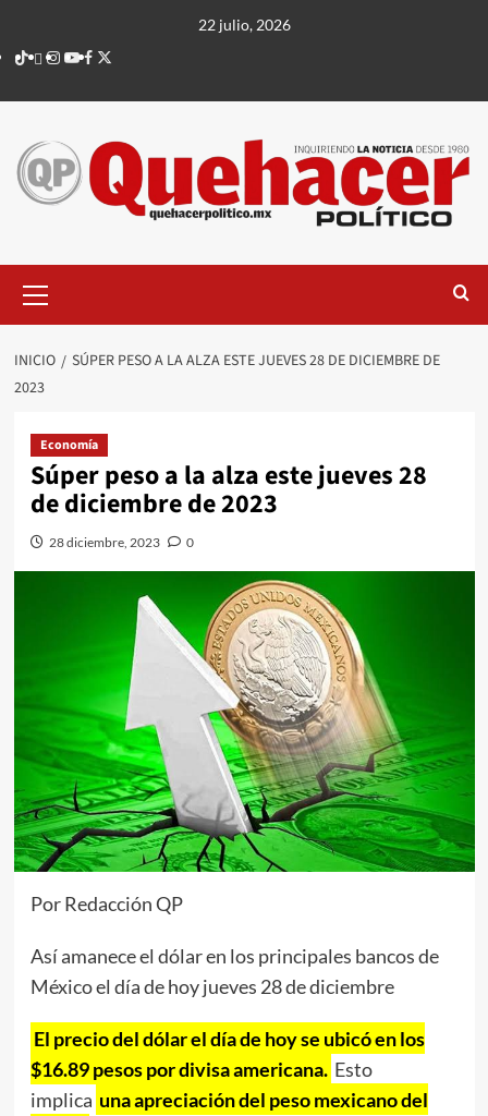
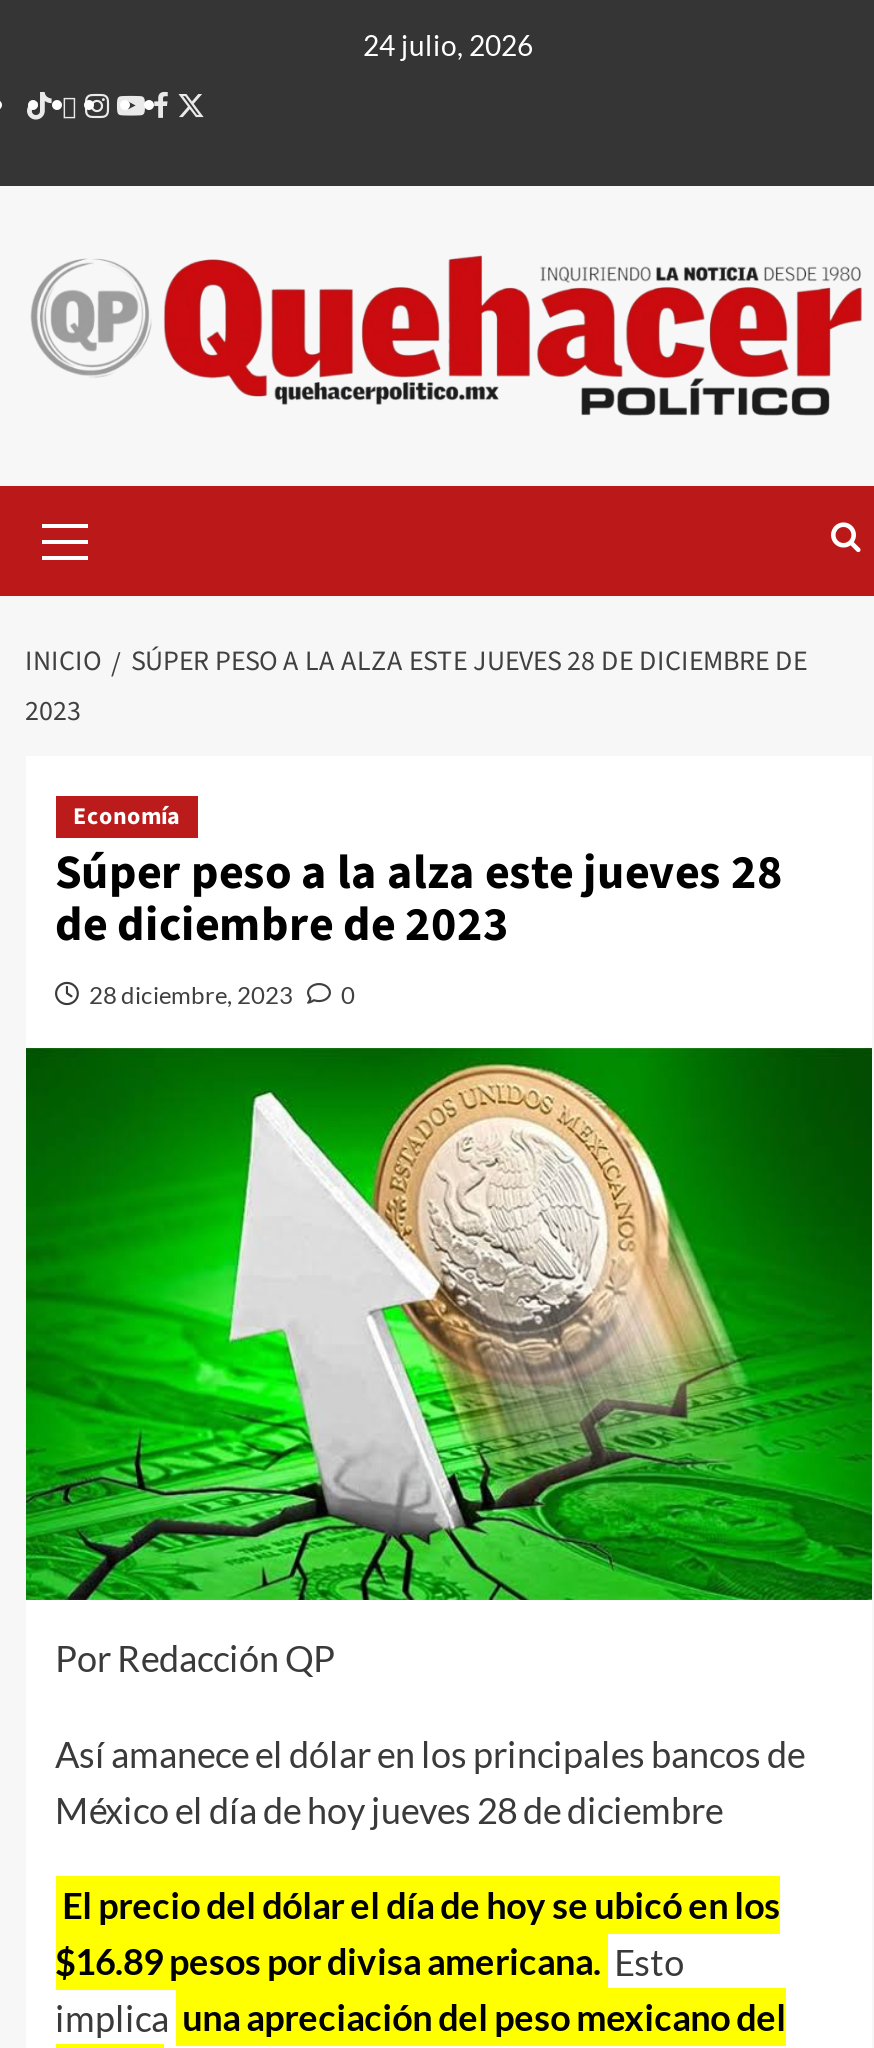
- 22 julio, 2026
+ 24 julio, 2026
